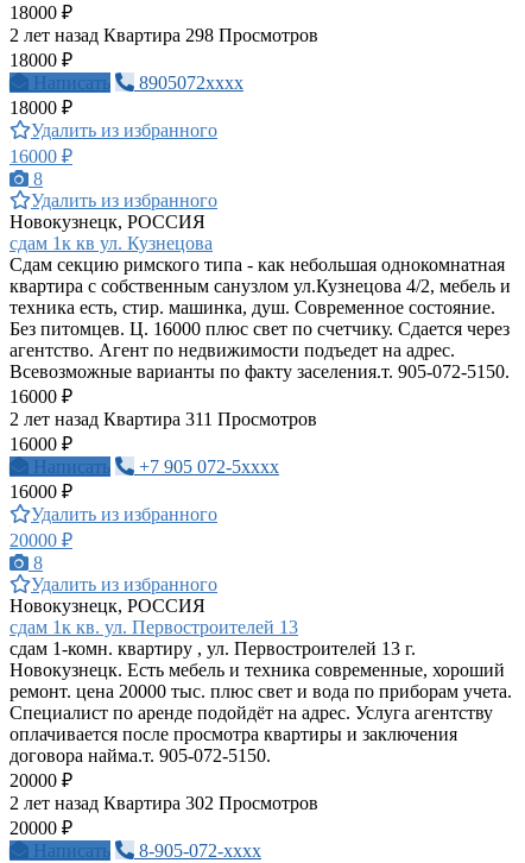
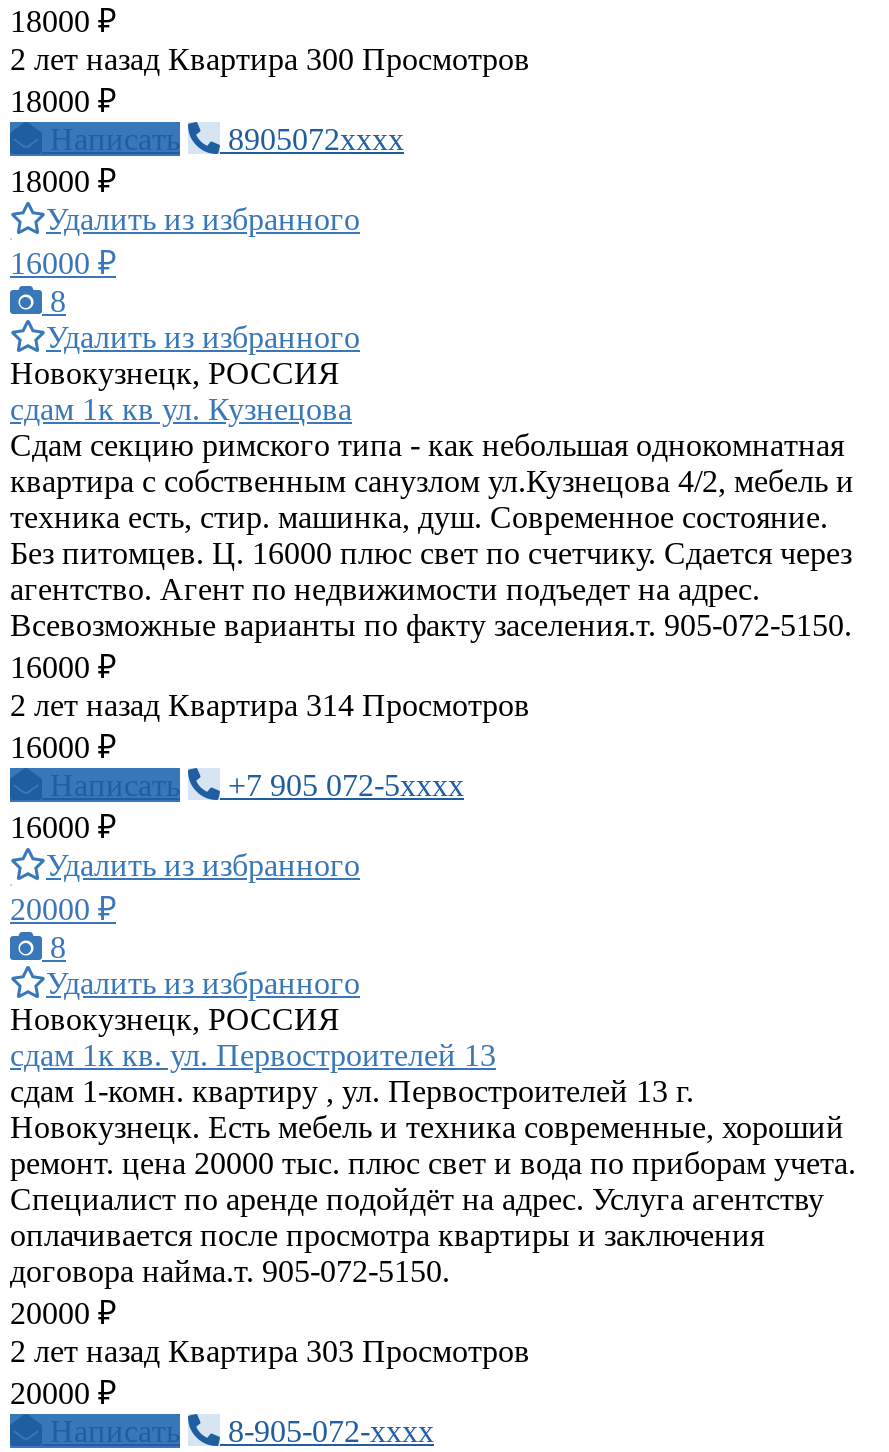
- 2 лет назад Квартира 298 Просмотров
+ 2 лет назад Квартира 300 Просмотров

- 2 лет назад Квартира 311 Просмотров
+ 2 лет назад Квартира 314 Просмотров

- 2 лет назад Квартира 302 Просмотров
+ 2 лет назад Квартира 303 Просмотров
